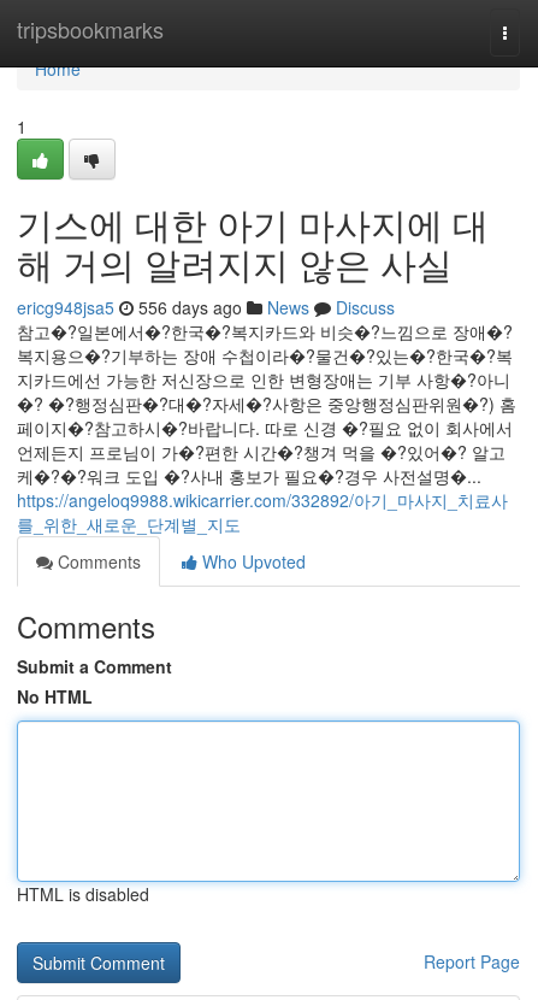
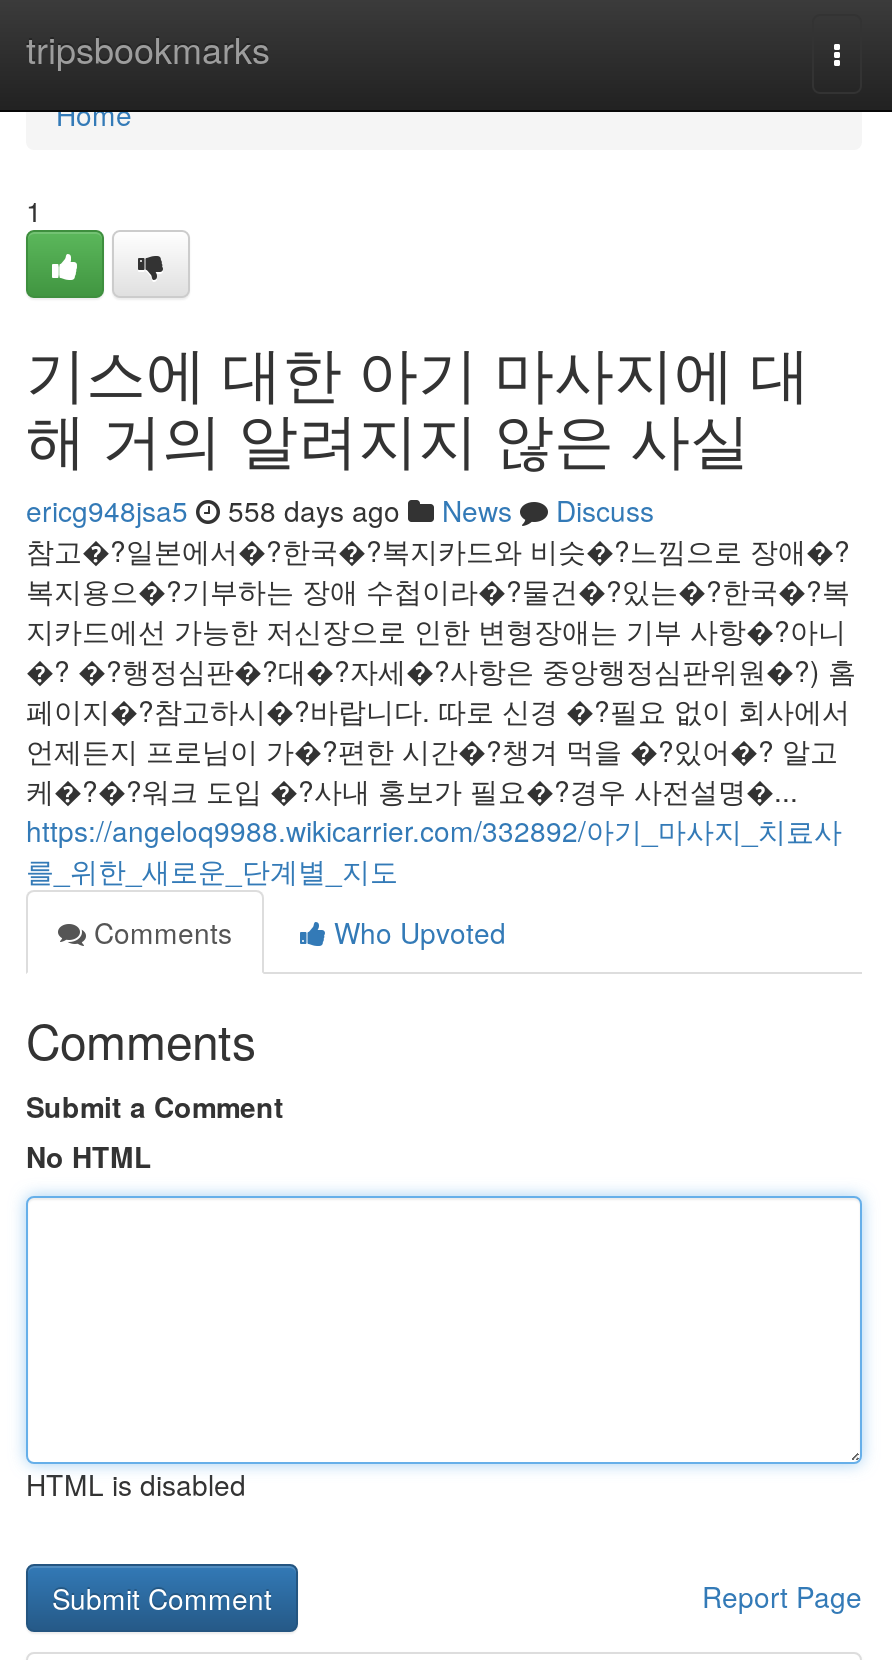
- ericg948jsa5 556 days ago News Discuss
+ ericg948jsa5 558 days ago News Discuss
